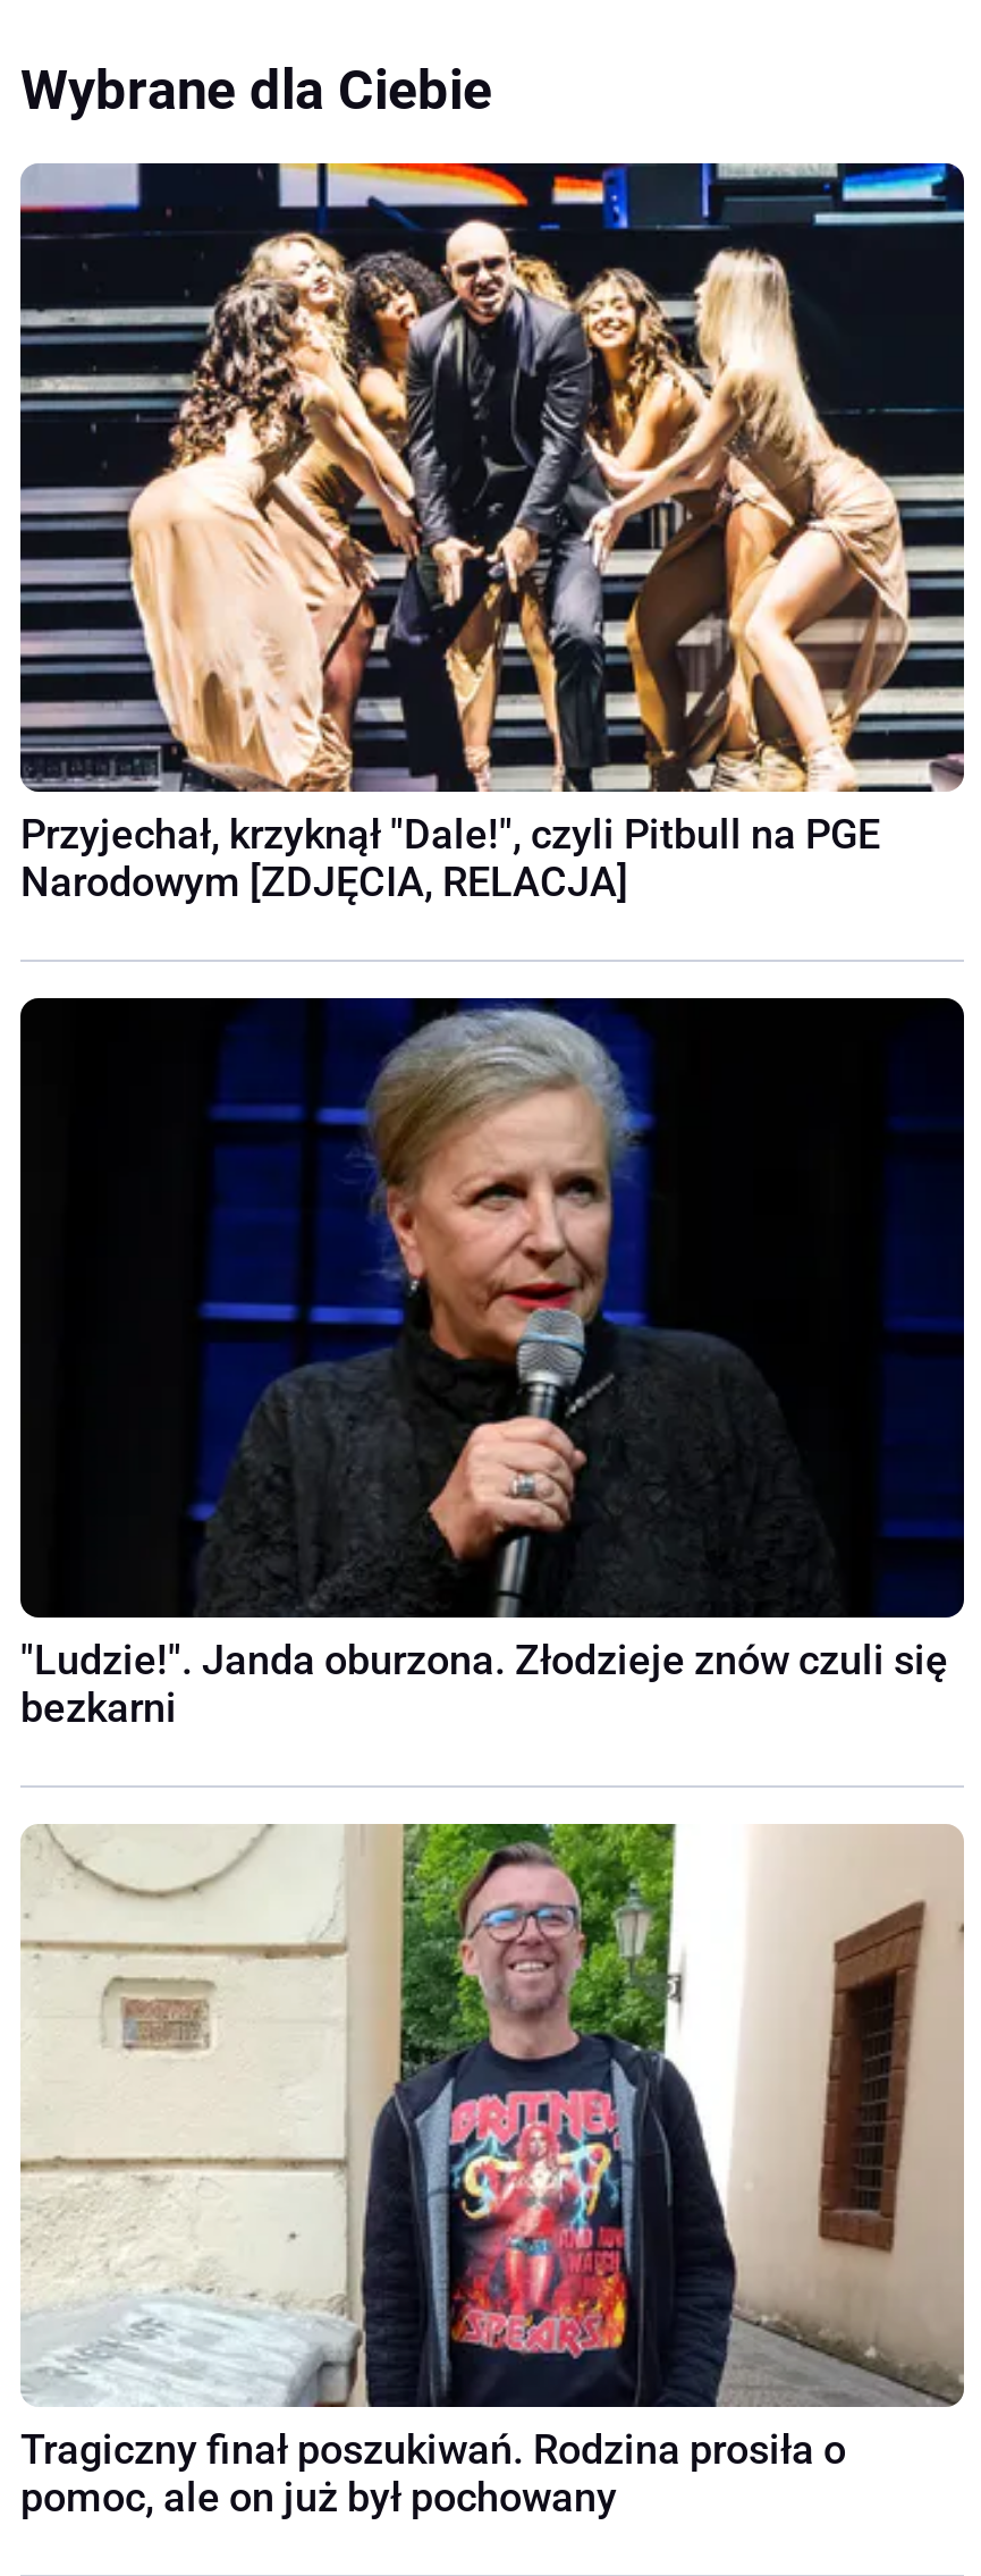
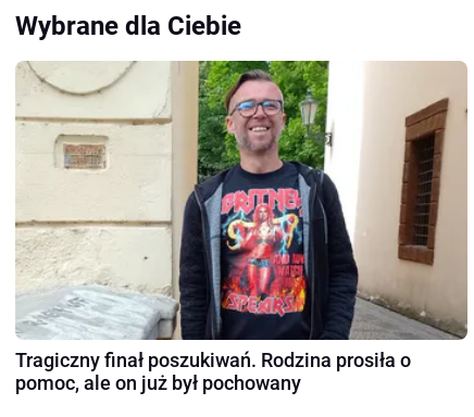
- [image]
- Przyjechał, krzyknął "Dale!", czyli Pitbull na PGE
- Narodowym [ZDJĘCIA, RELACJA]

- [image]
- "Ludzie!". Janda oburzona. Złodzieje znów czuli się
- bezkarni
